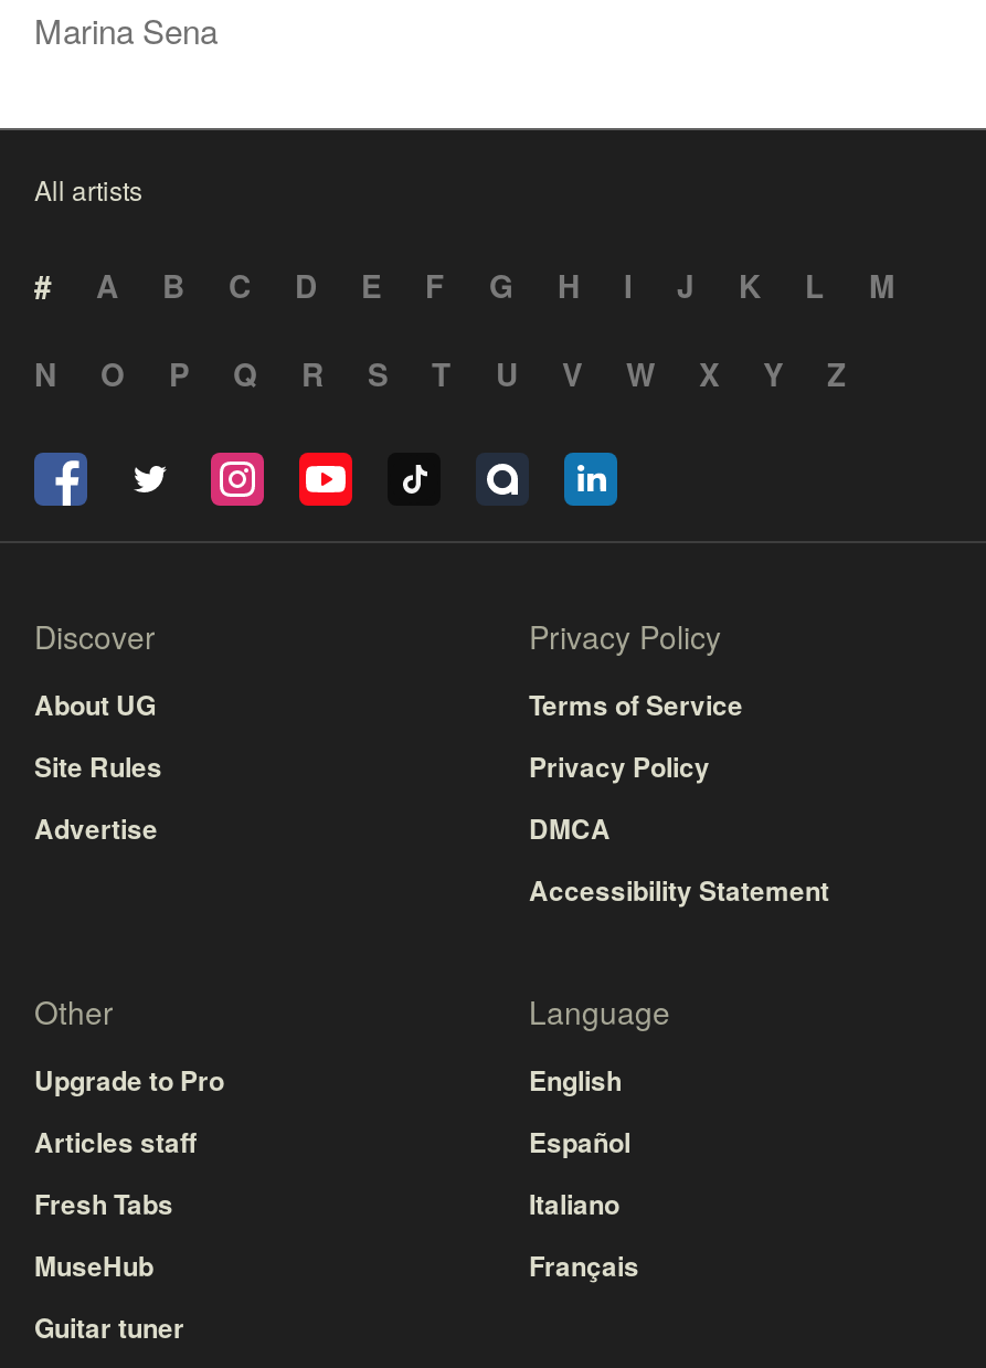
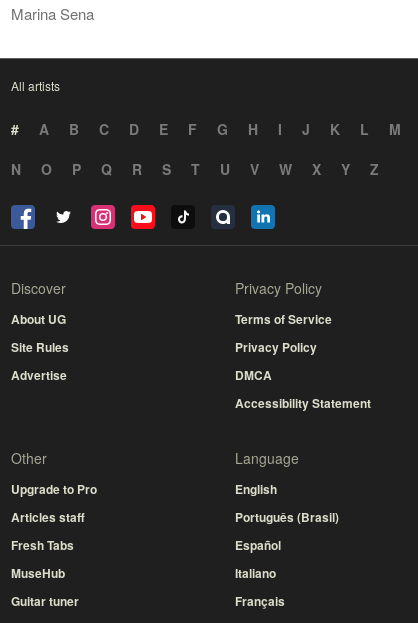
moved down: Español | Italiano | Français

+ Português (Brasil)
